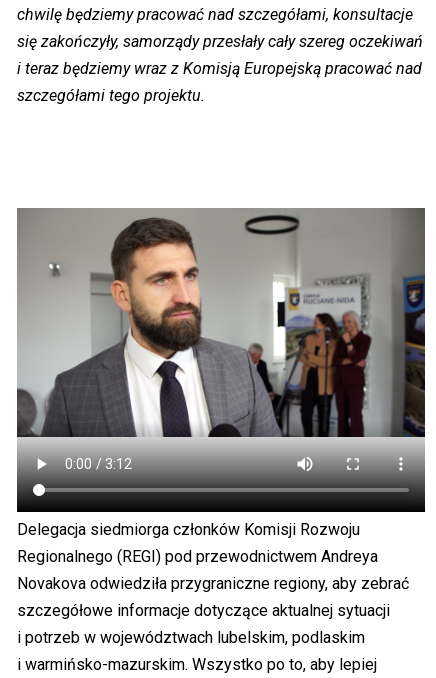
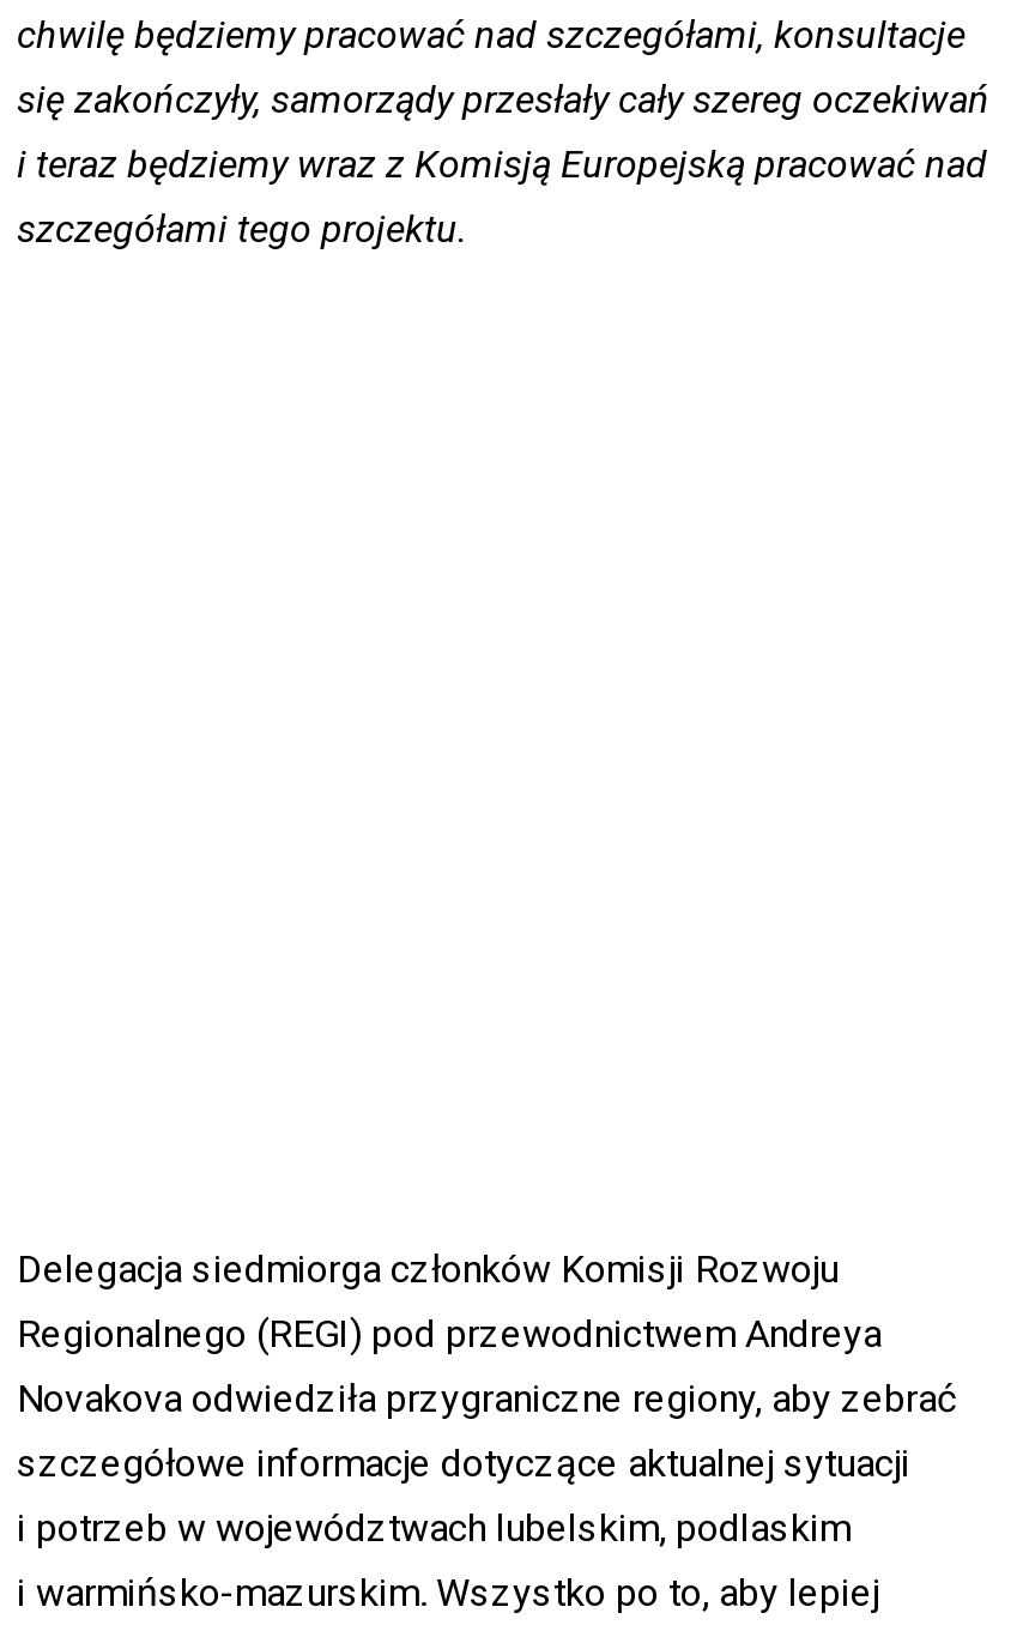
- [image]
